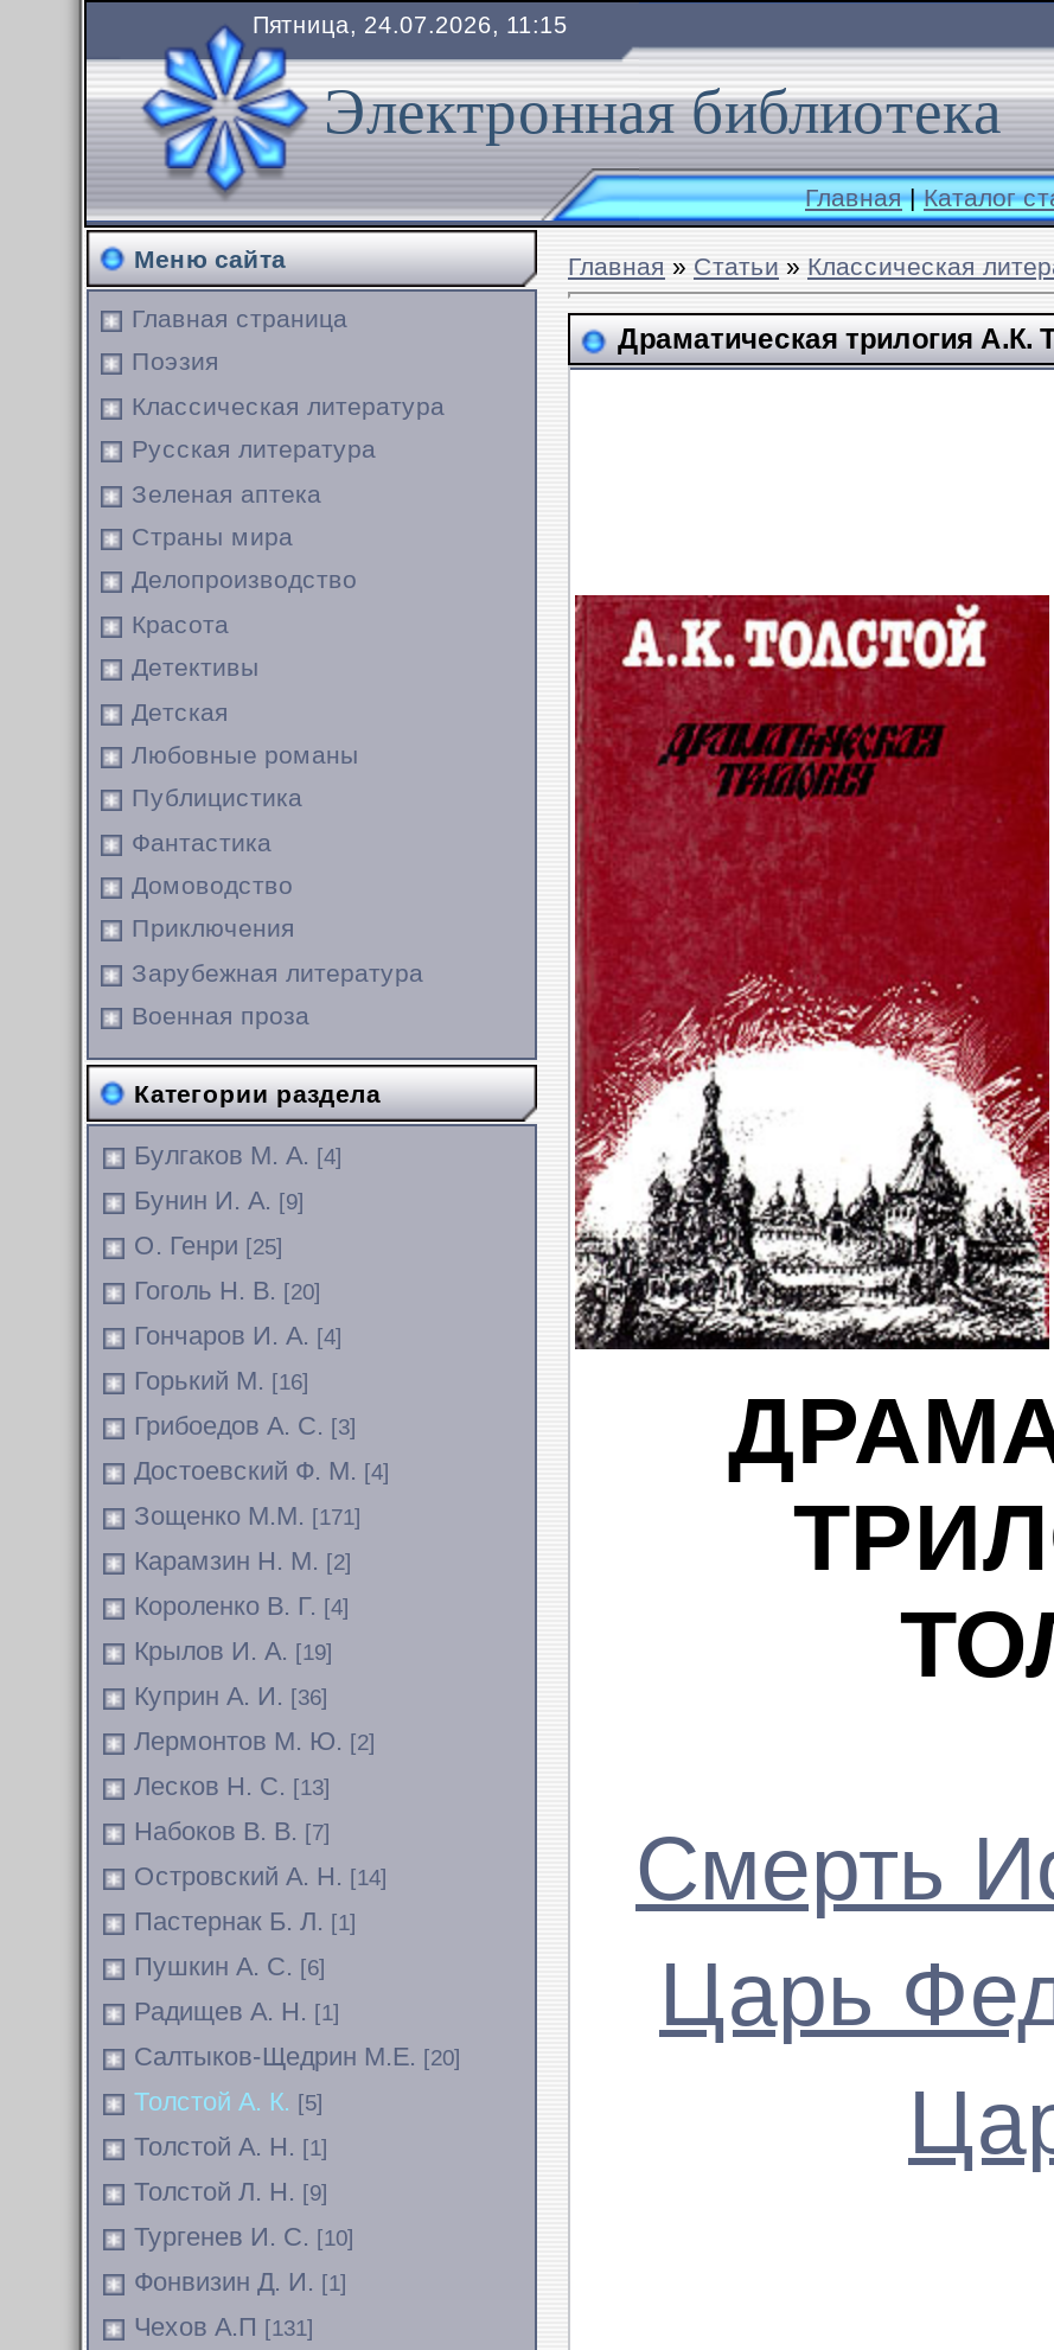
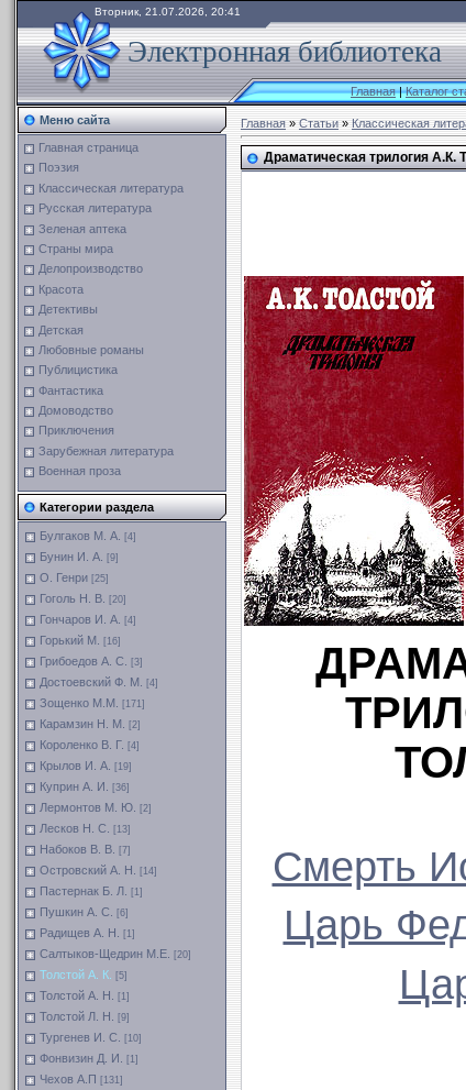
- Пятница, 24.07.2026, 11:15
+ Вторник, 21.07.2026, 20:41
